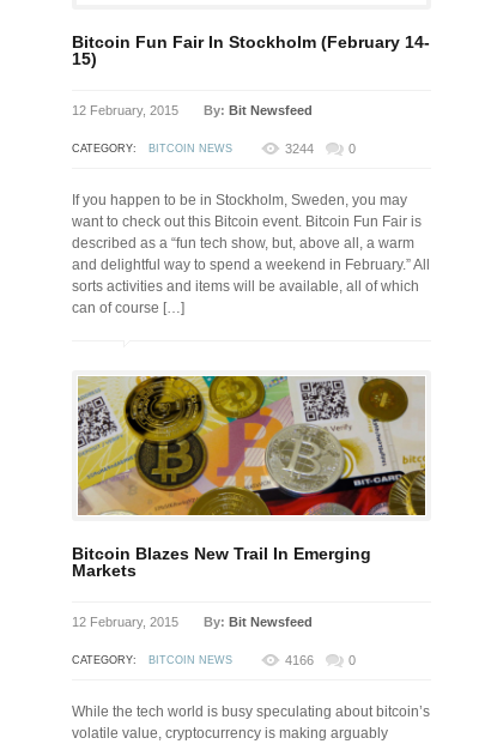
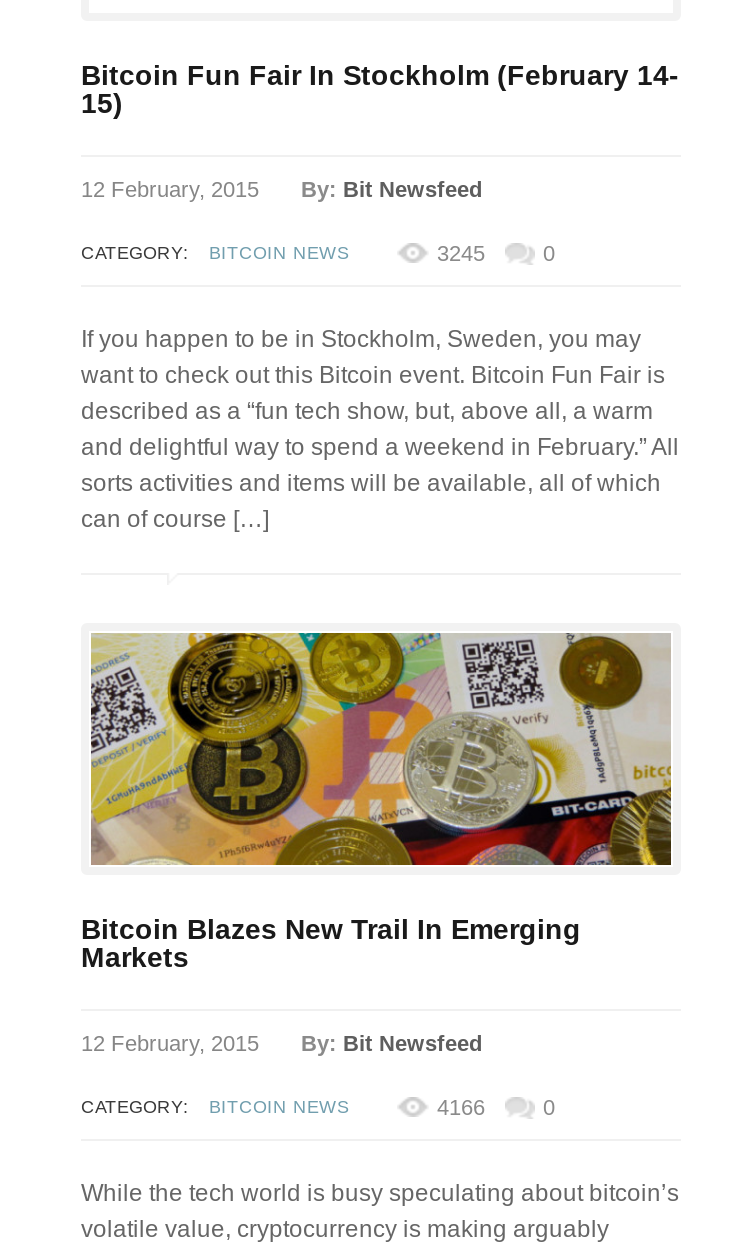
- 3244
+ 3245
